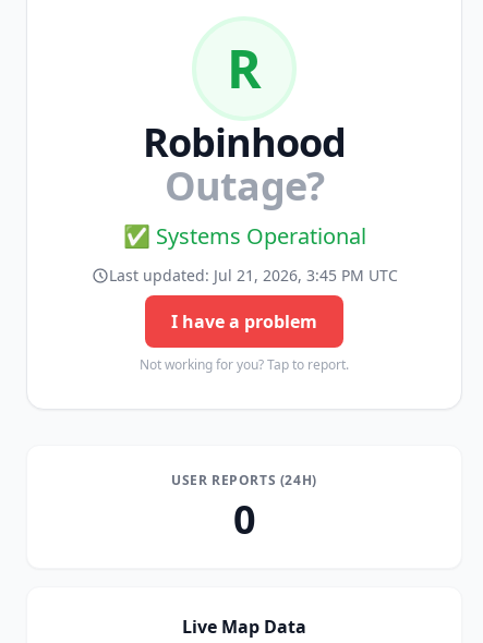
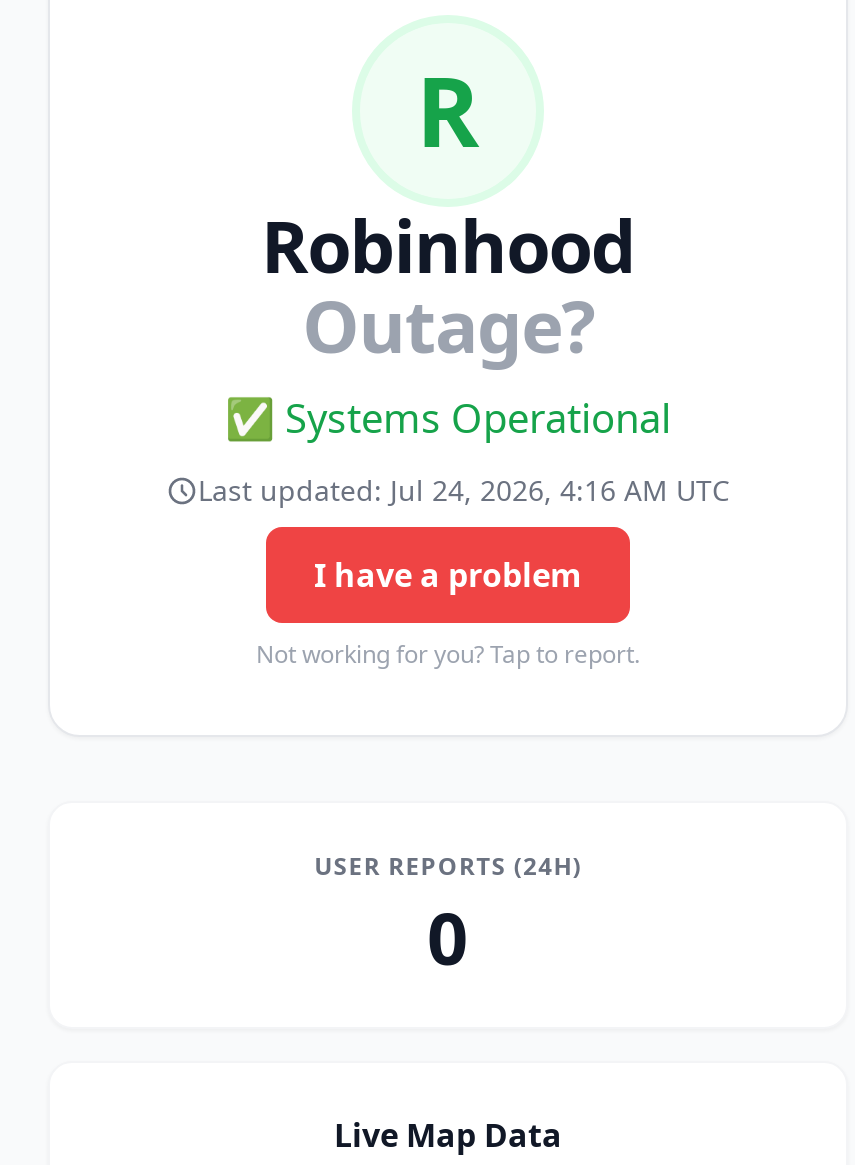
- Last updated: Jul 21, 2026, 3:45 PM UTC
+ Last updated: Jul 24, 2026, 4:16 AM UTC
